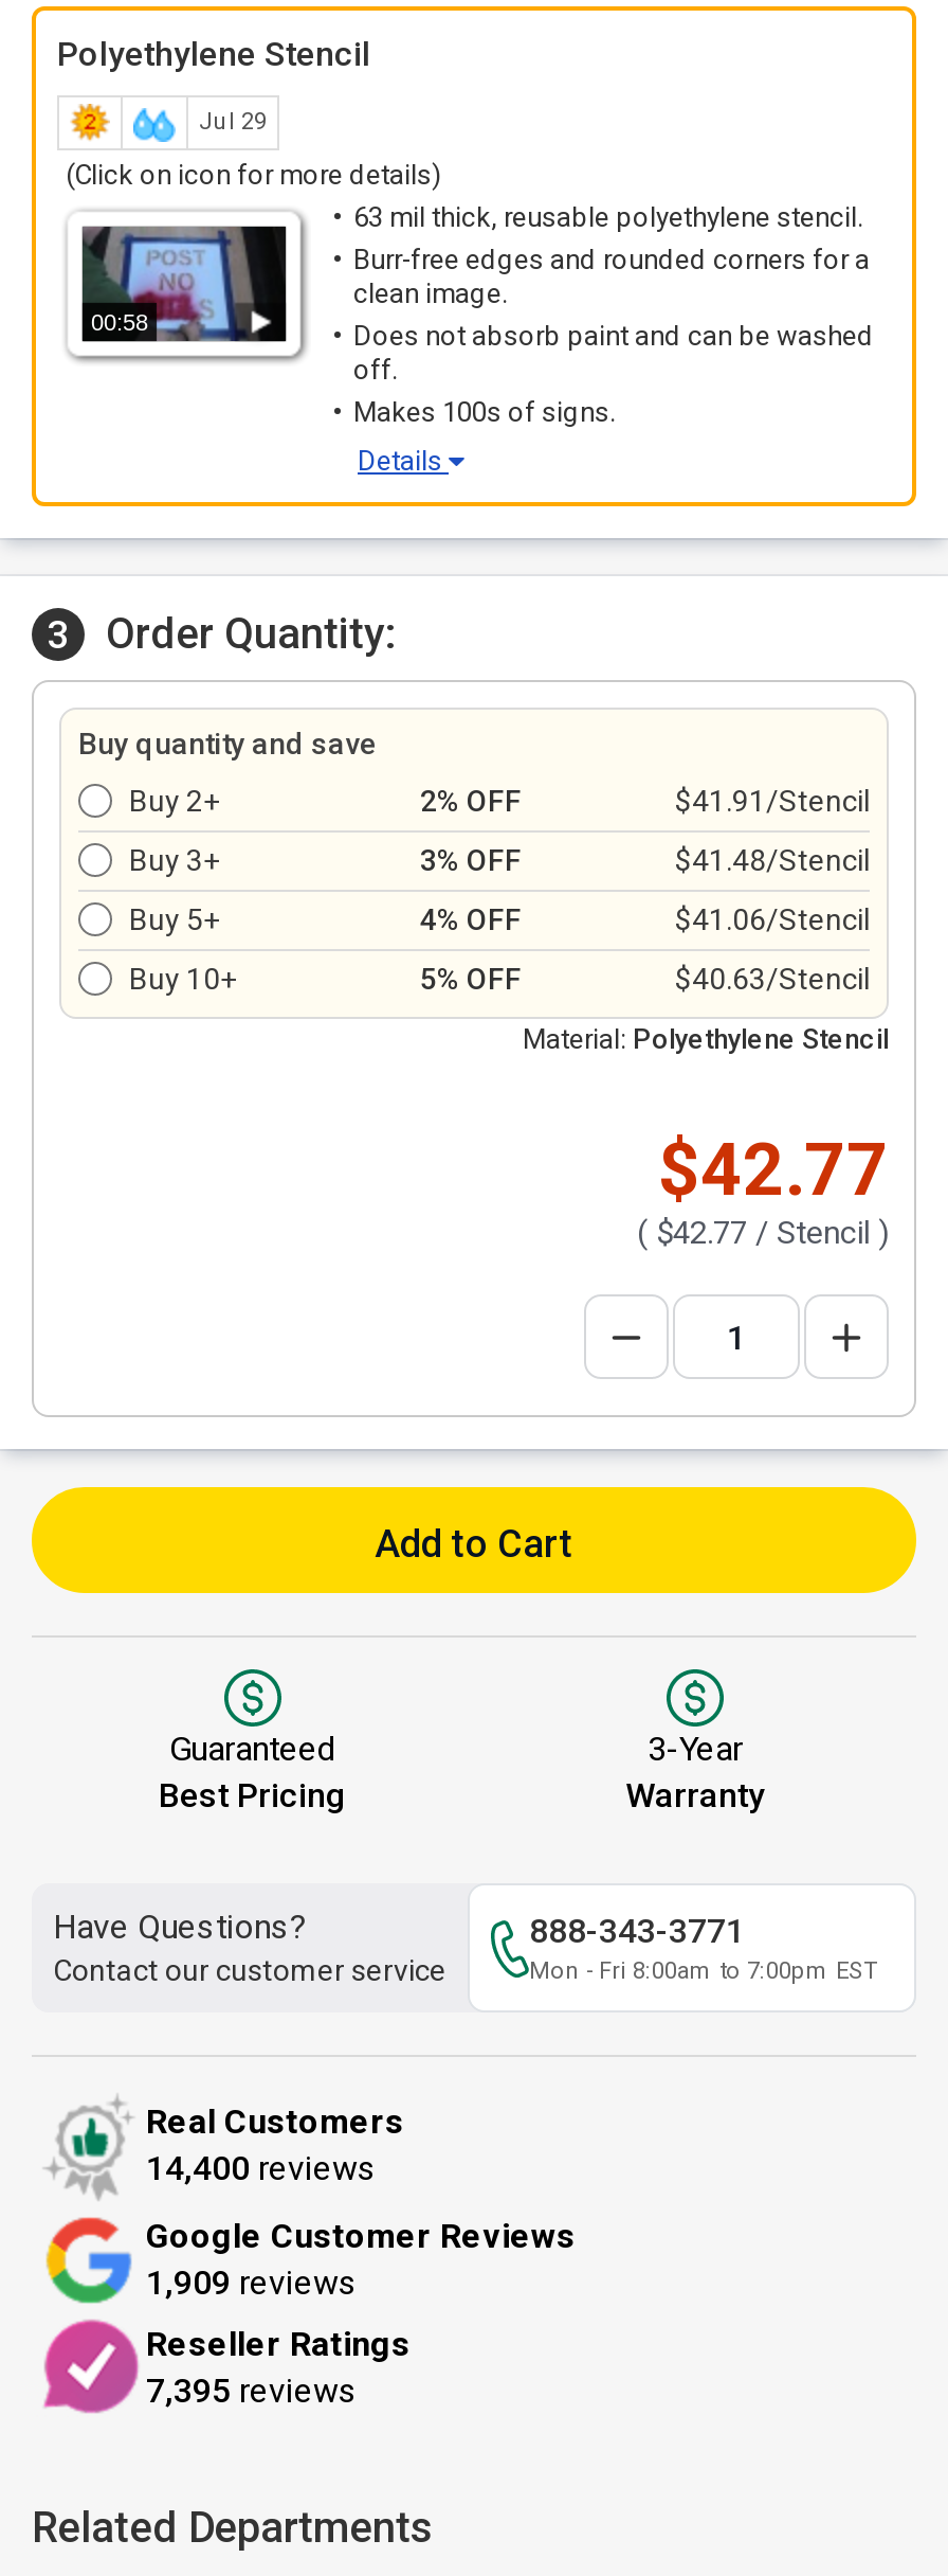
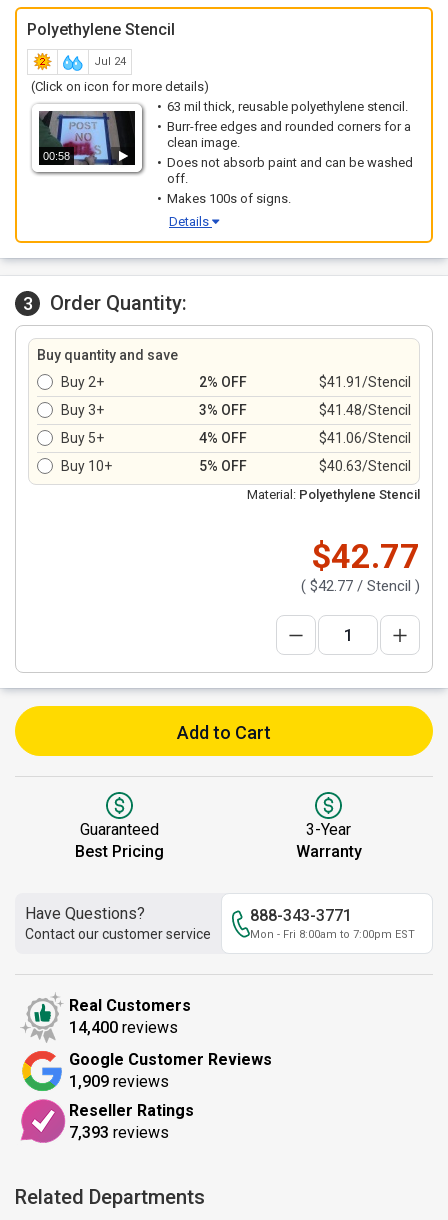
- Jul 29
+ Jul 24

- 7,395 reviews
+ 7,393 reviews
